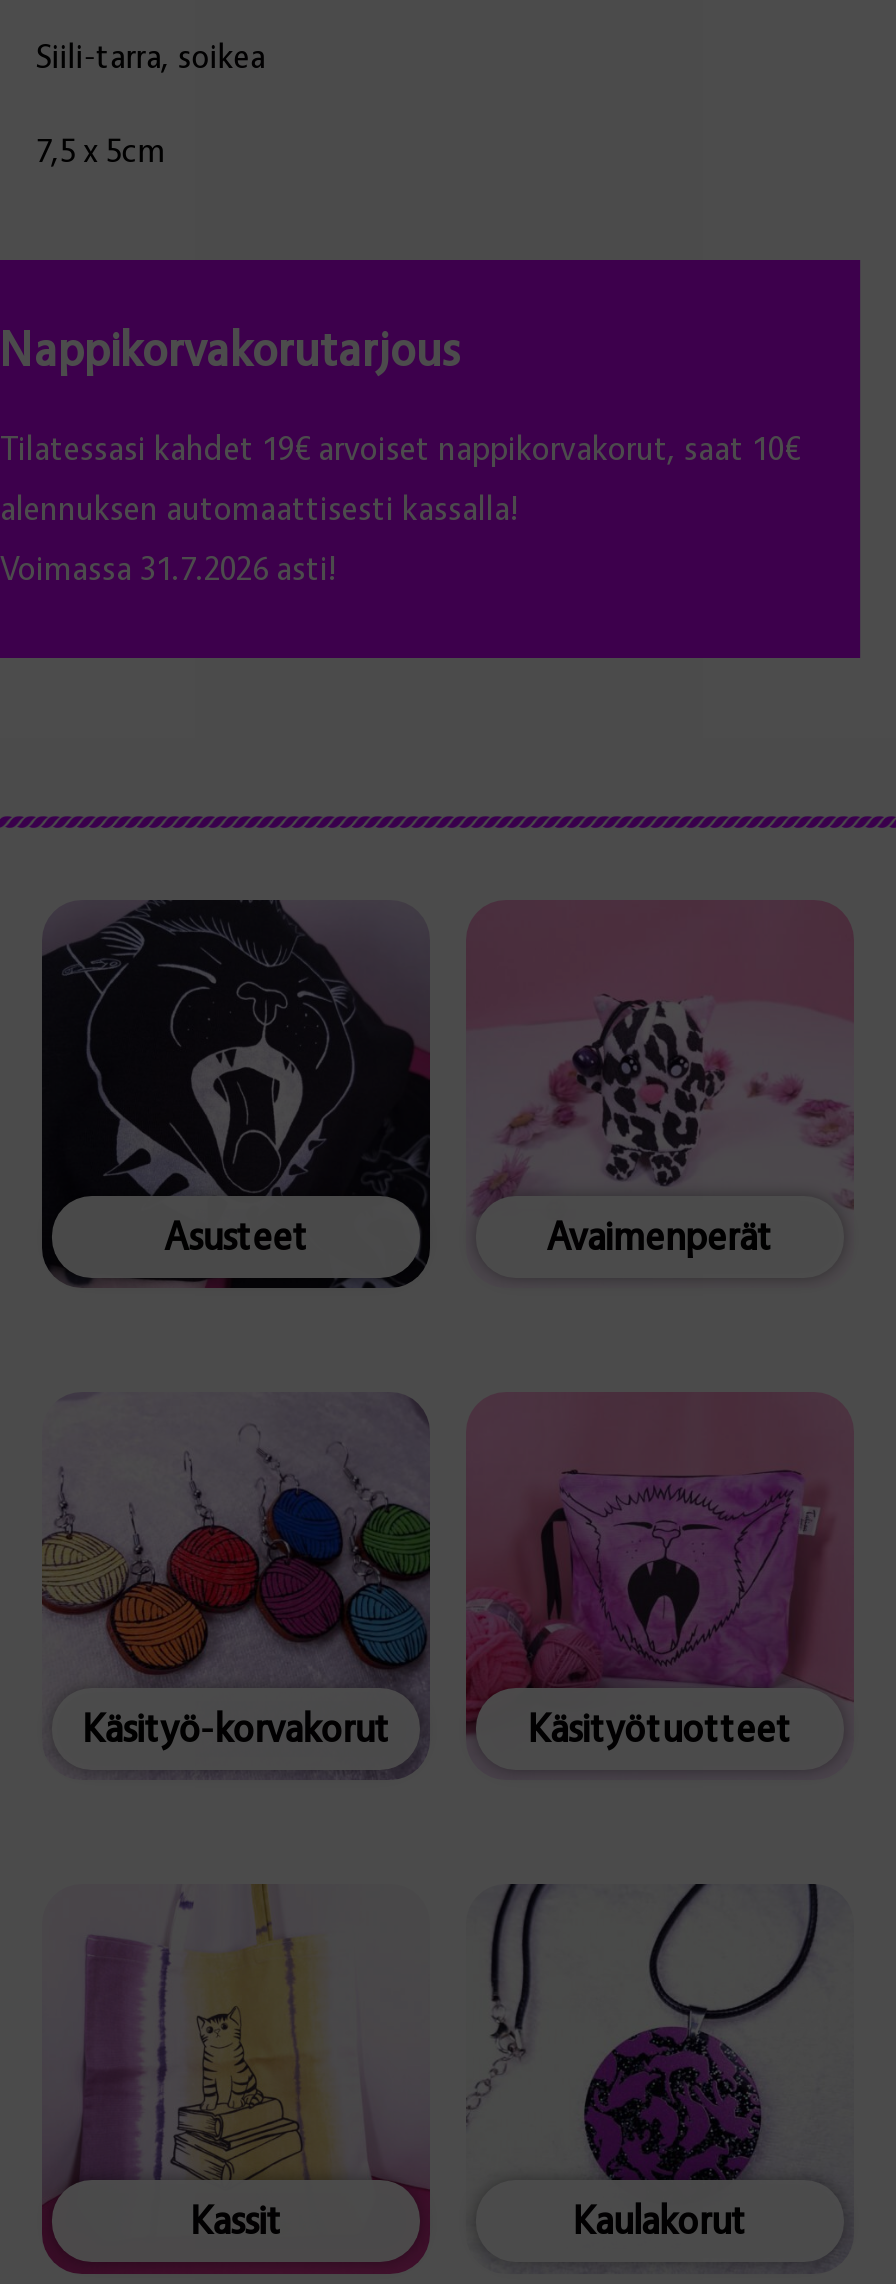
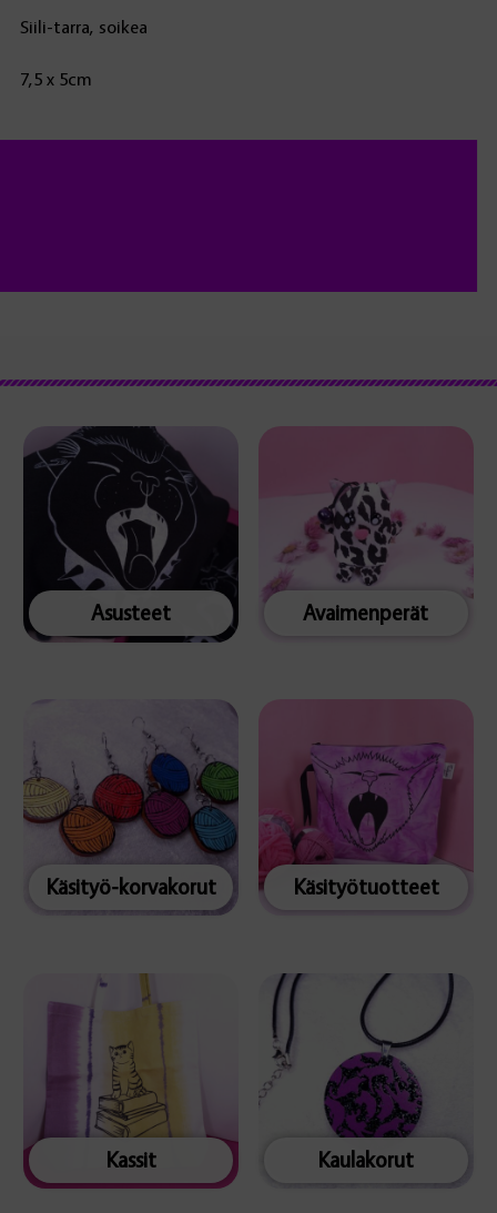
- Nappikorvakorutarjous
- Tilatessasi kahdet 19€ arvoiset nappikorvakorut, saat 10€
- alennuksen automaattisesti kassalla!
- Voimassa 31.7.2026 asti!
